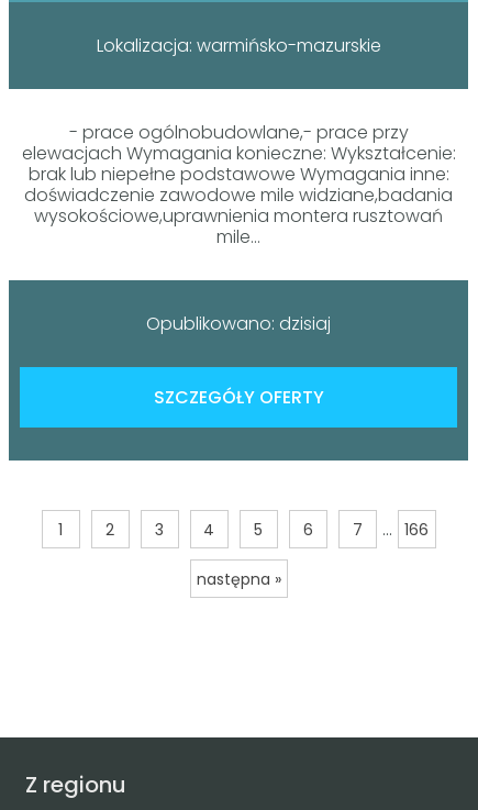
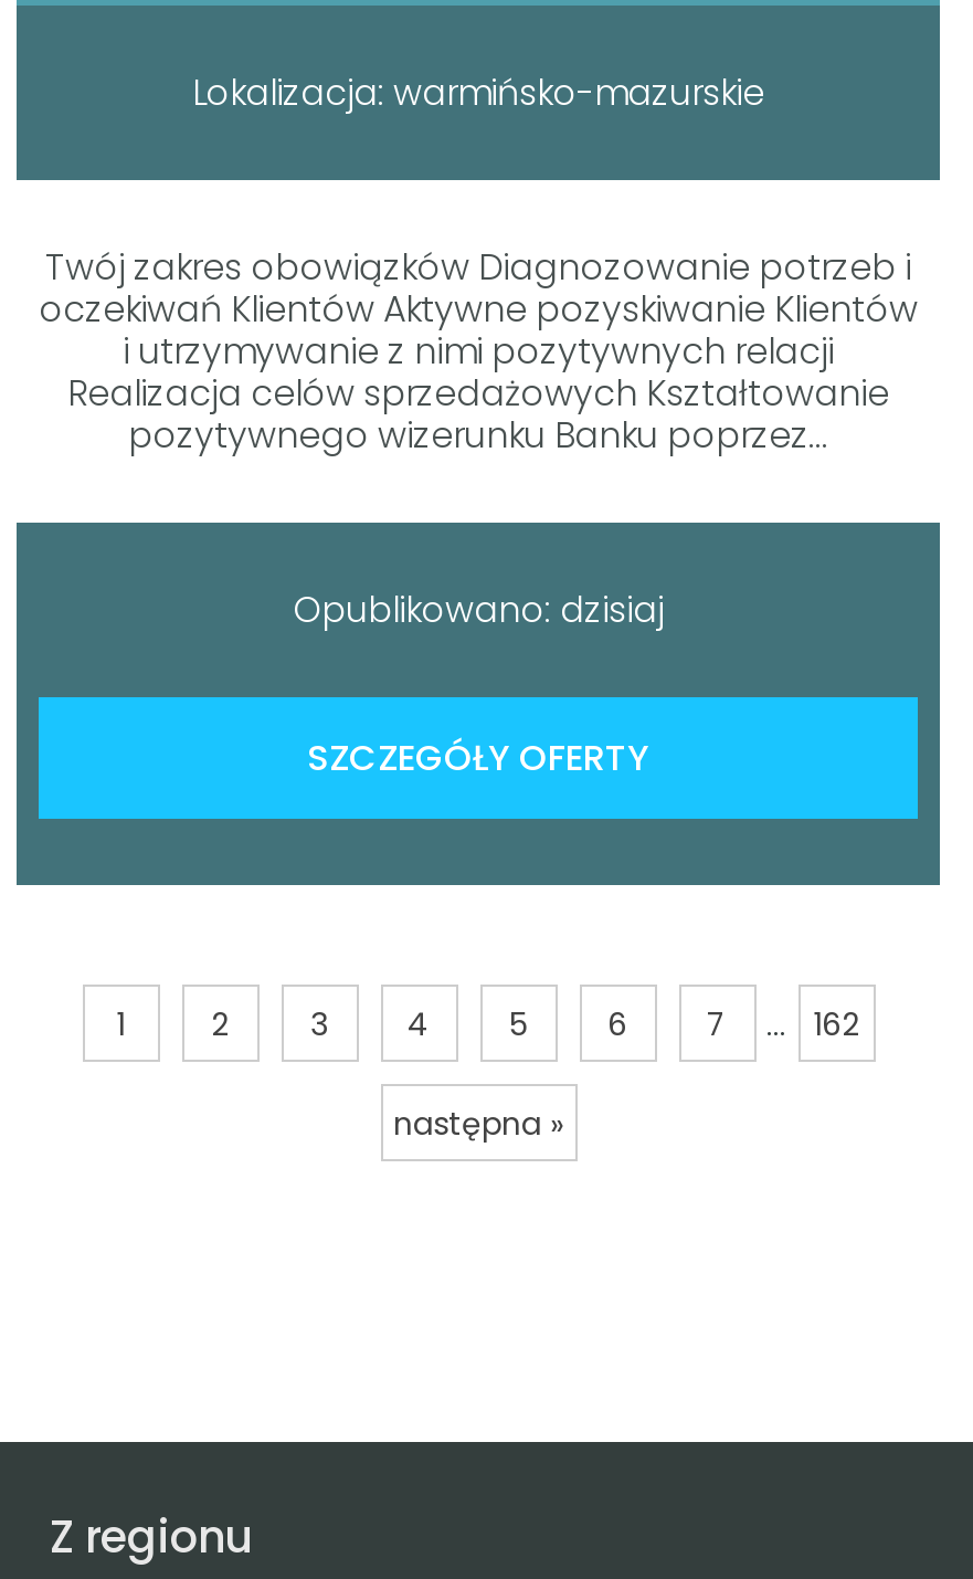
- - prace ogólnobudowlane,- prace przy
- elewacjach Wymagania konieczne: Wykształcenie:
- brak lub niepełne podstawowe Wymagania inne:
- doświadczenie zawodowe mile widziane,badania
- wysokościowe,uprawnienia montera rusztowań
- mile...
+ Twój zakres obowiązków Diagnozowanie potrzeb i
+ oczekiwań Klientów Aktywne pozyskiwanie Klientów
+ i utrzymywanie z nimi pozytywnych relacji
+ Realizacja celów sprzedażowych Kształtowanie
+ pozytywnego wizerunku Banku poprzez...

- 1 2 3 4 5 6 7 ... 166
+ 1 2 3 4 5 6 7 ... 162
